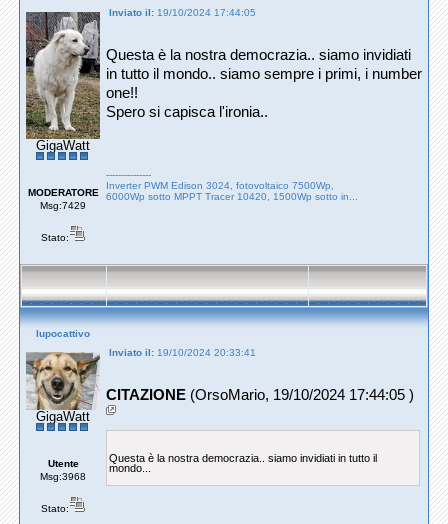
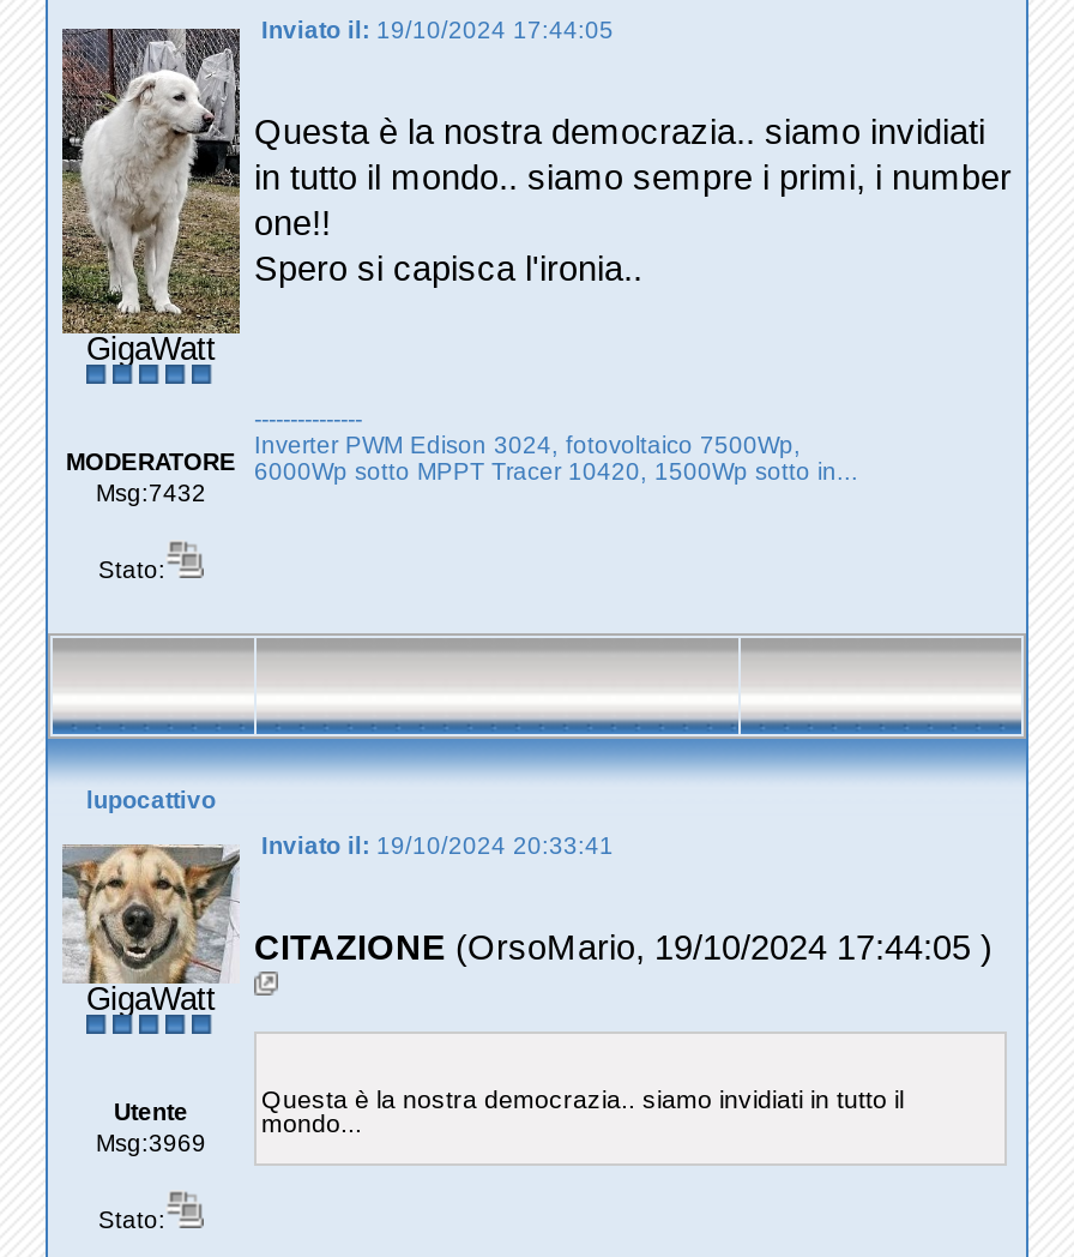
- Msg:7429
+ Msg:7432

- Msg:3968
+ Msg:3969
